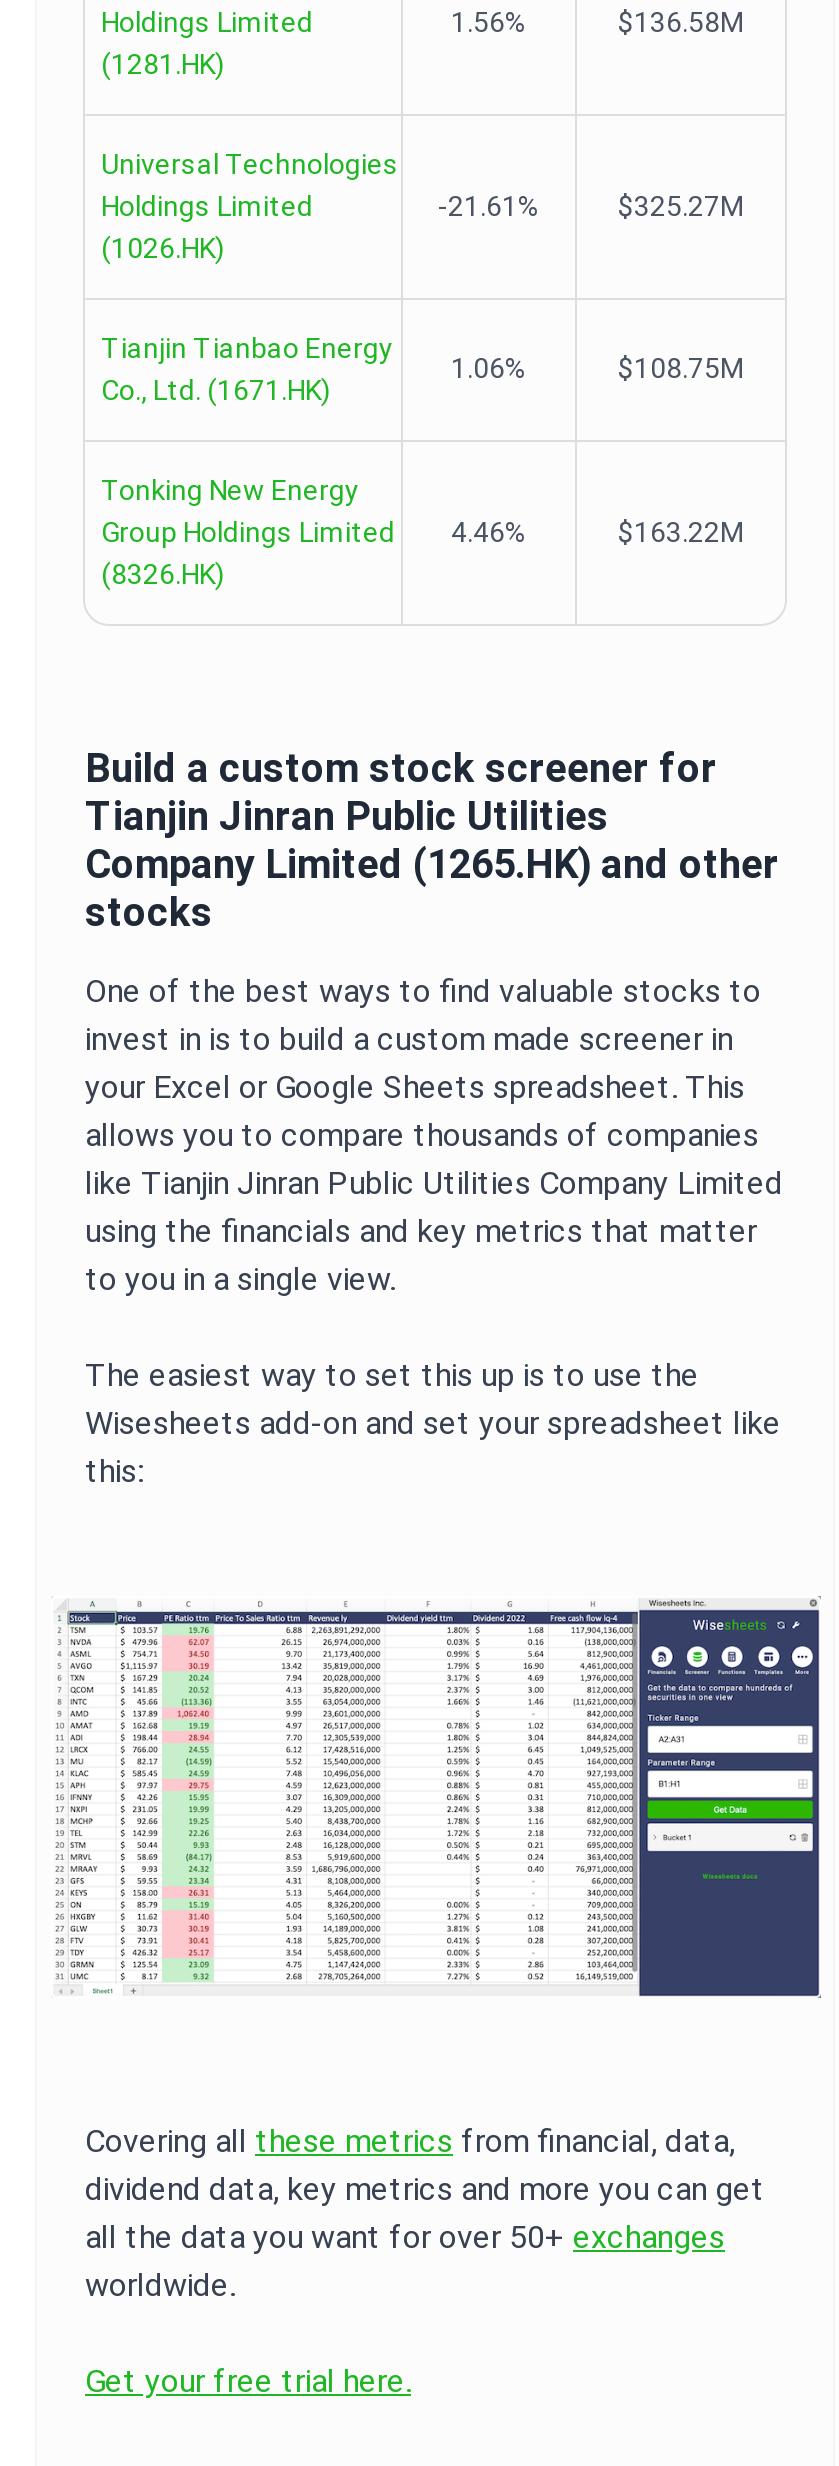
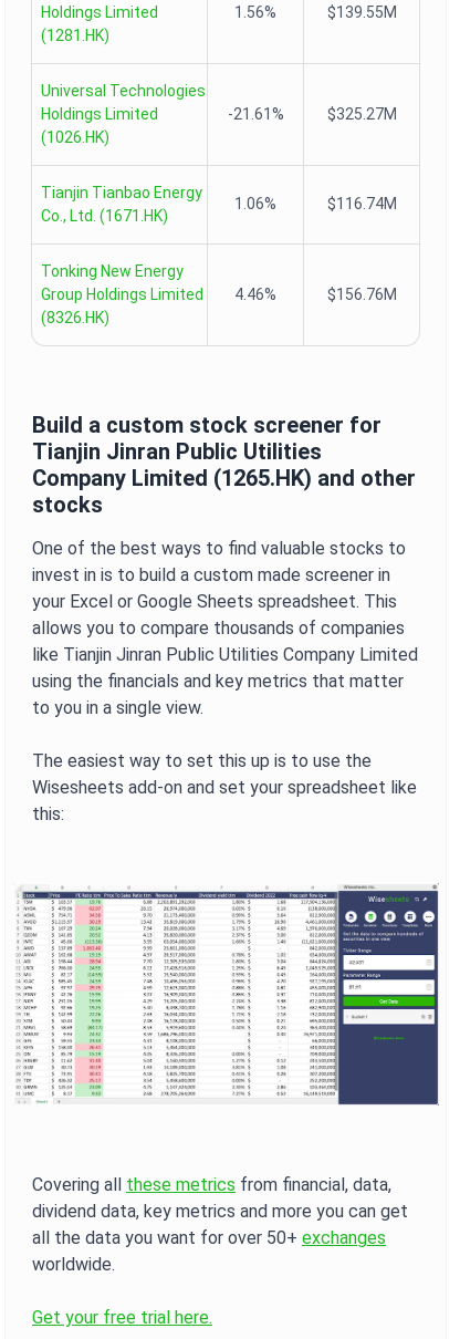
- $136.58M
+ $139.55M

- $108.75M
+ $116.74M

- $163.22M
+ $156.76M
